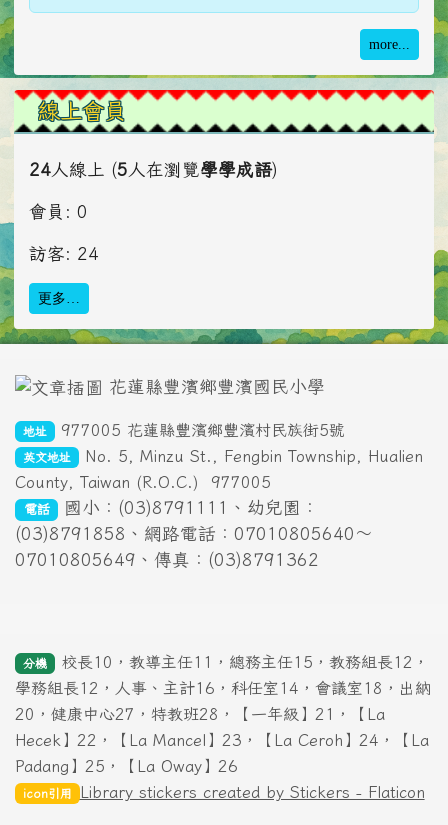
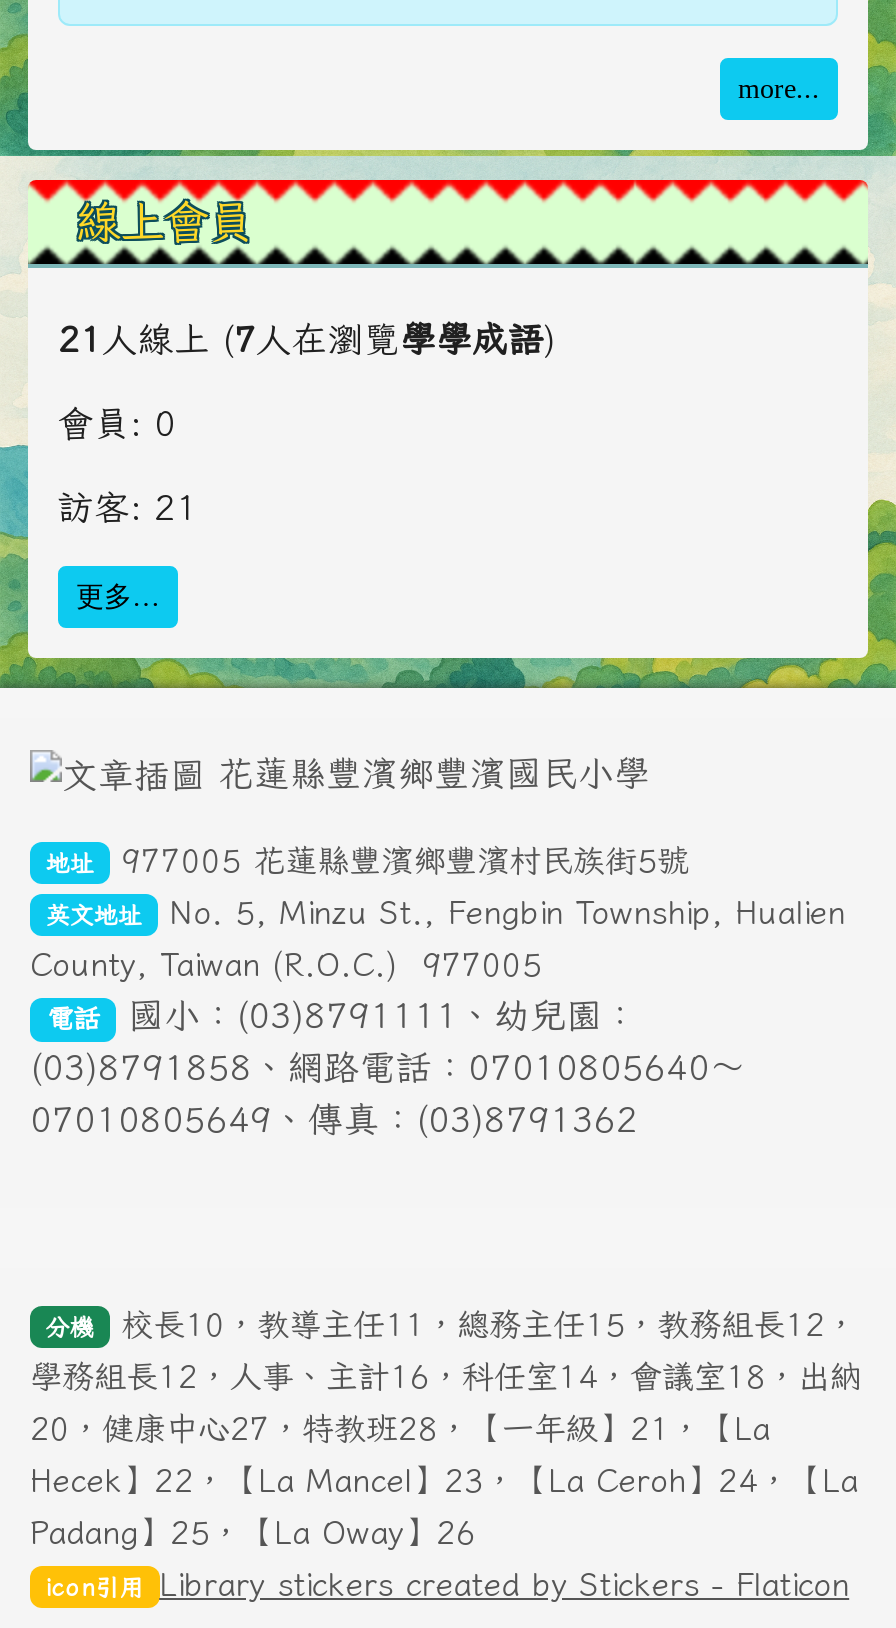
- 24人線上 (5人在瀏覽學學成語)
+ 21人線上 (7人在瀏覽學學成語)

- 訪客: 24
+ 訪客: 21
